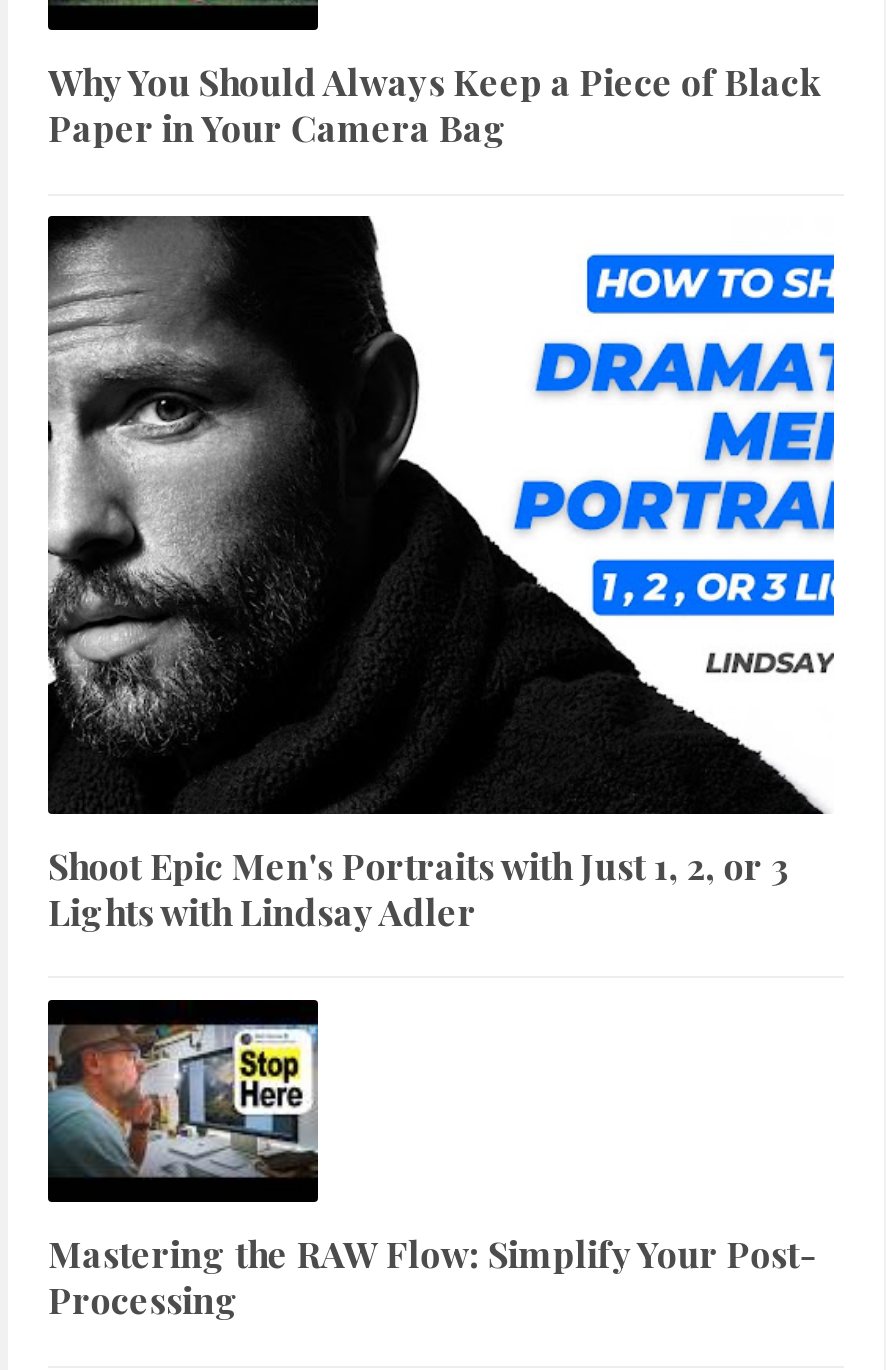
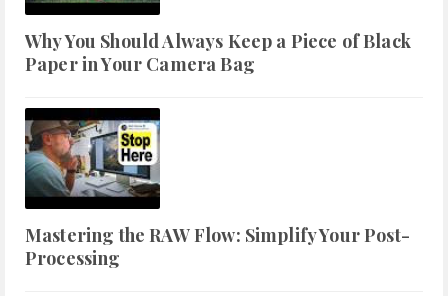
- [image]
- Shoot Epic Men's Portraits with Just 1, 2, or 3
- Lights with Lindsay Adler
